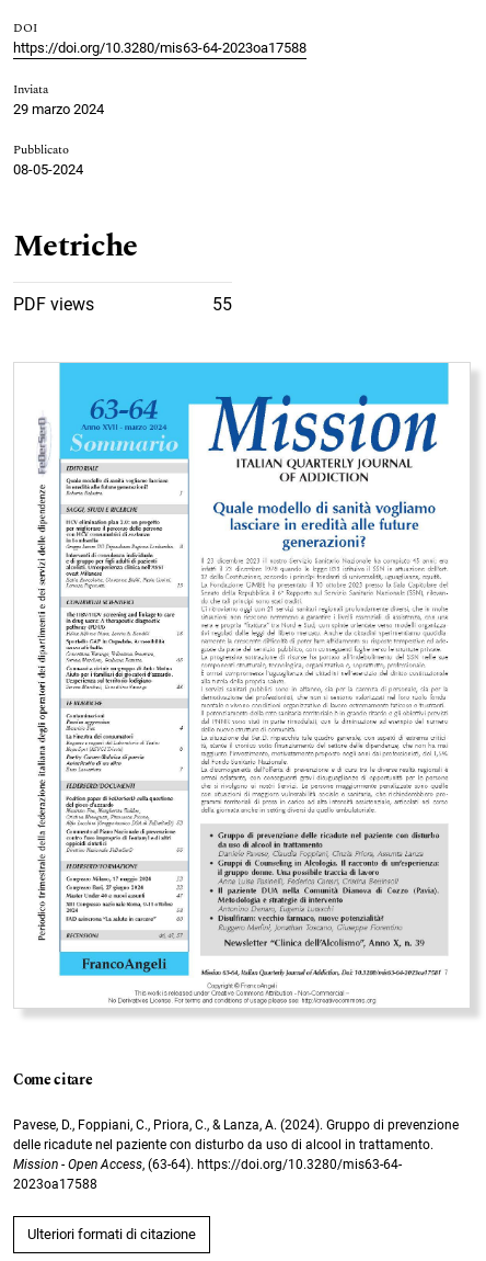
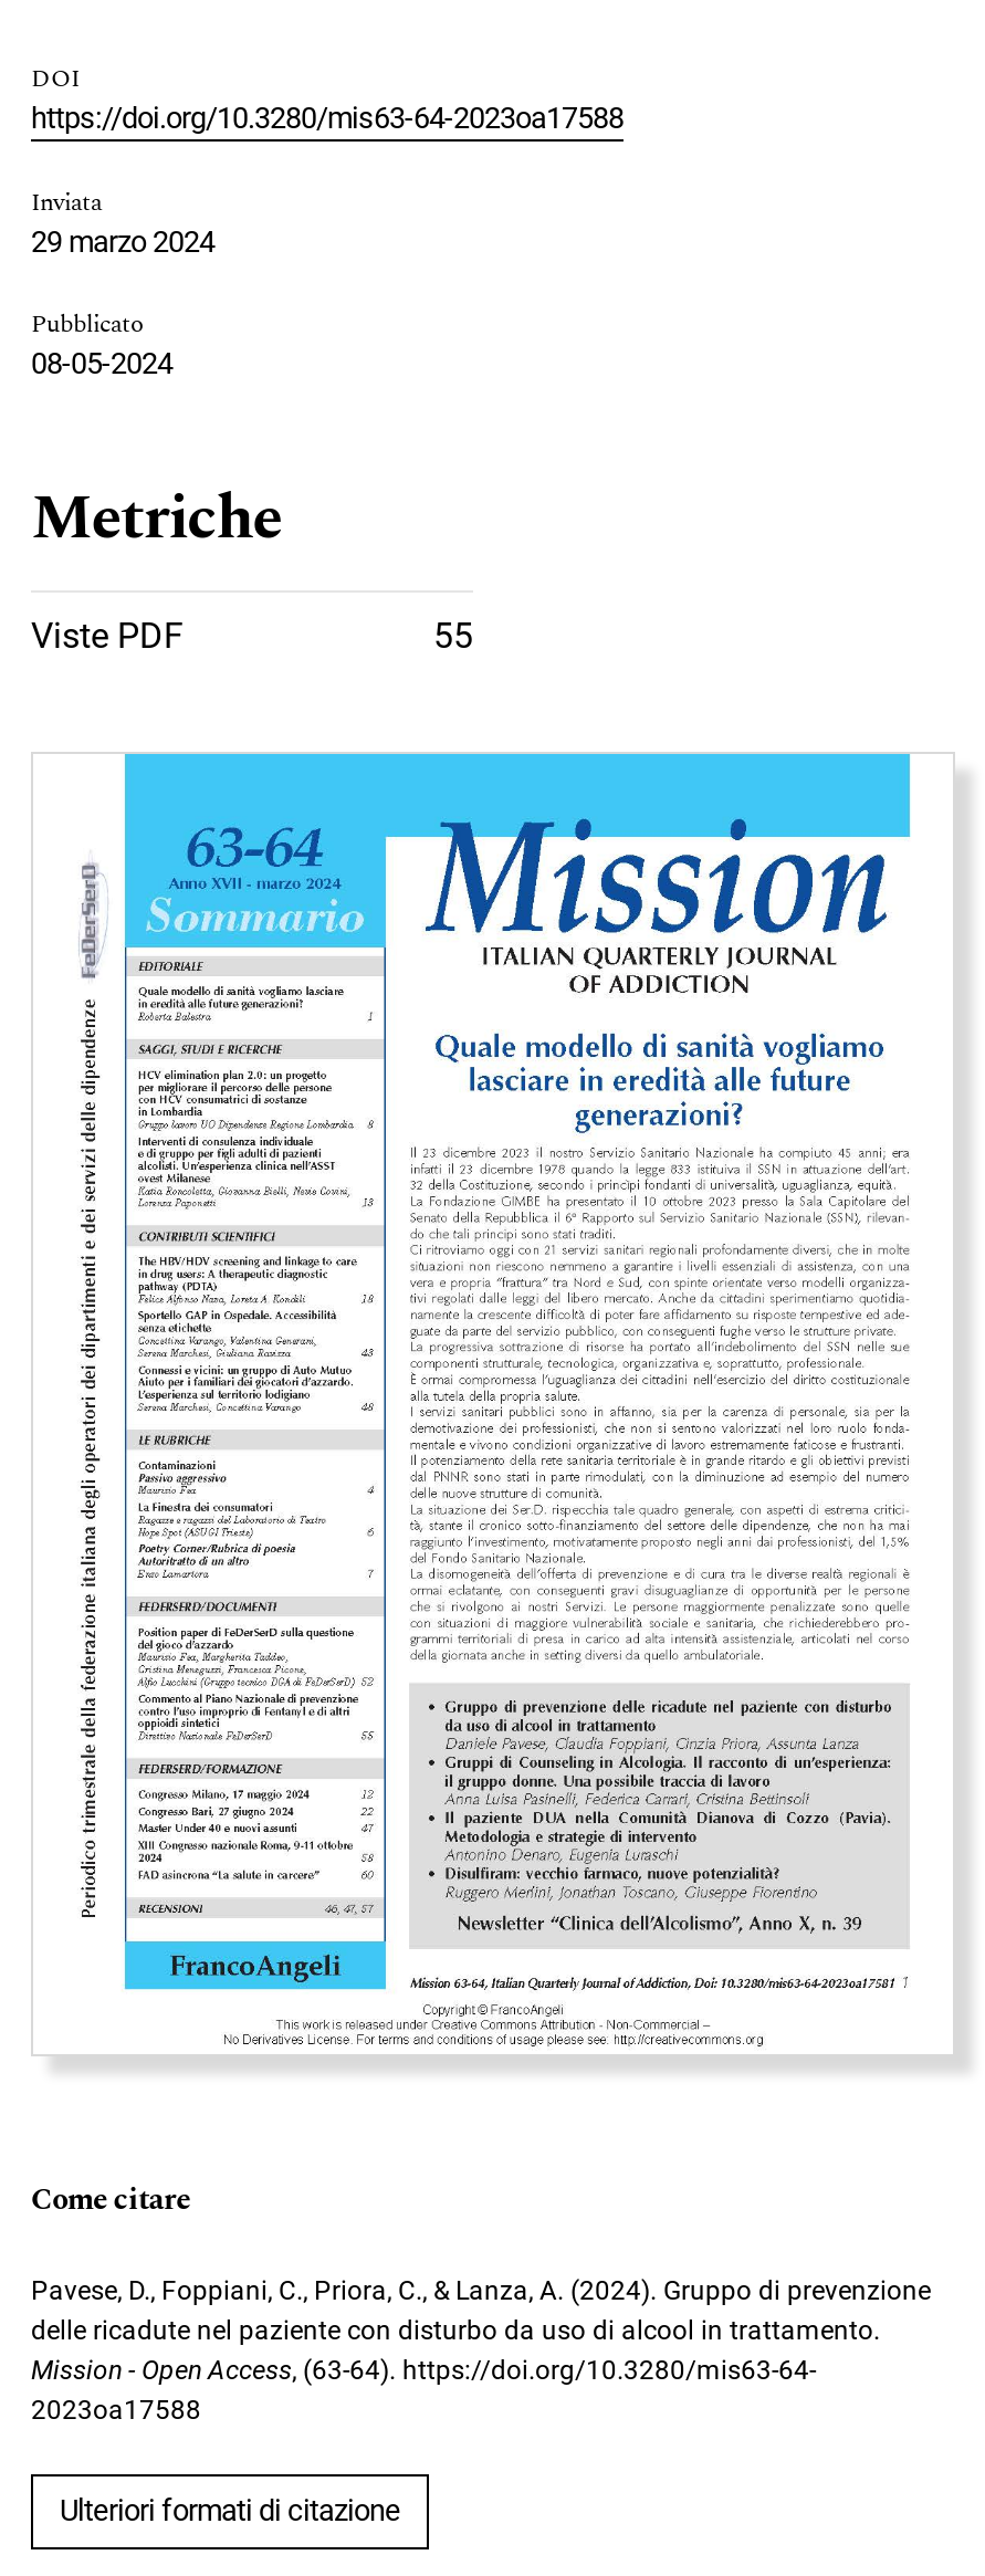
- PDF views
+ Viste PDF
